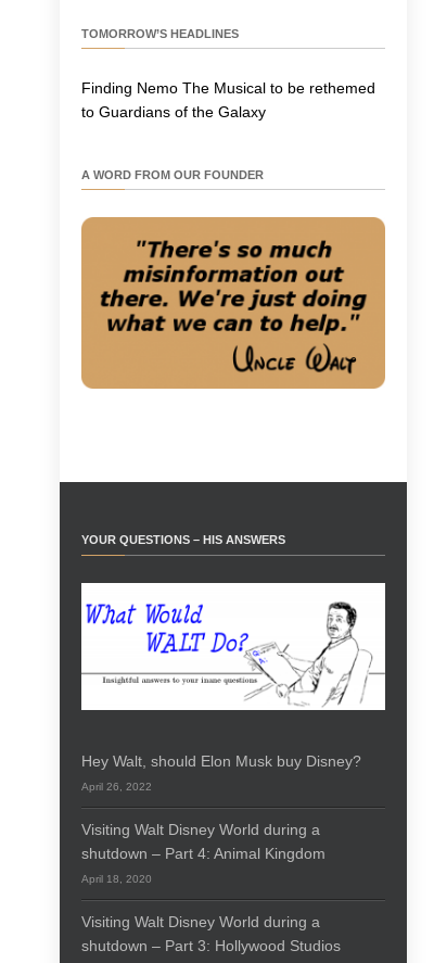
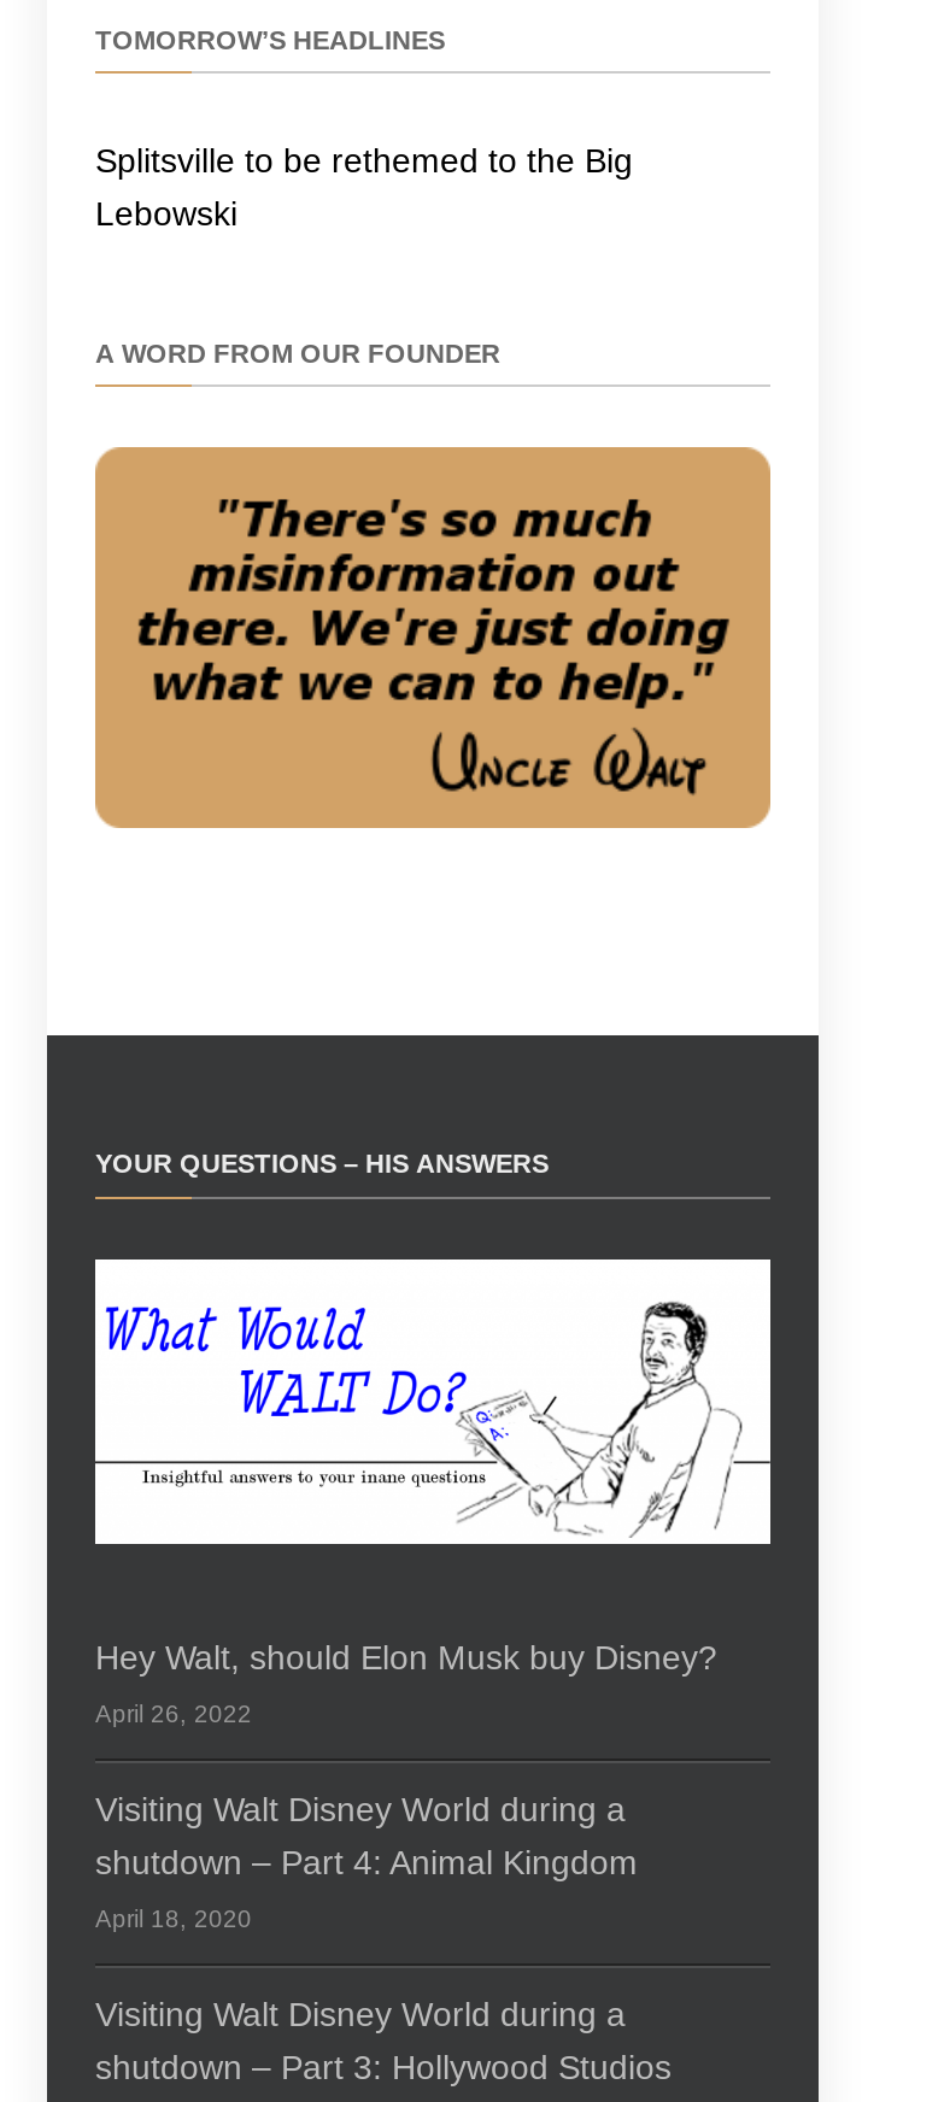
- Finding Nemo The Musical to be rethemed
- to Guardians of the Galaxy
+ Splitsville to be rethemed to the Big
+ Lebowski
